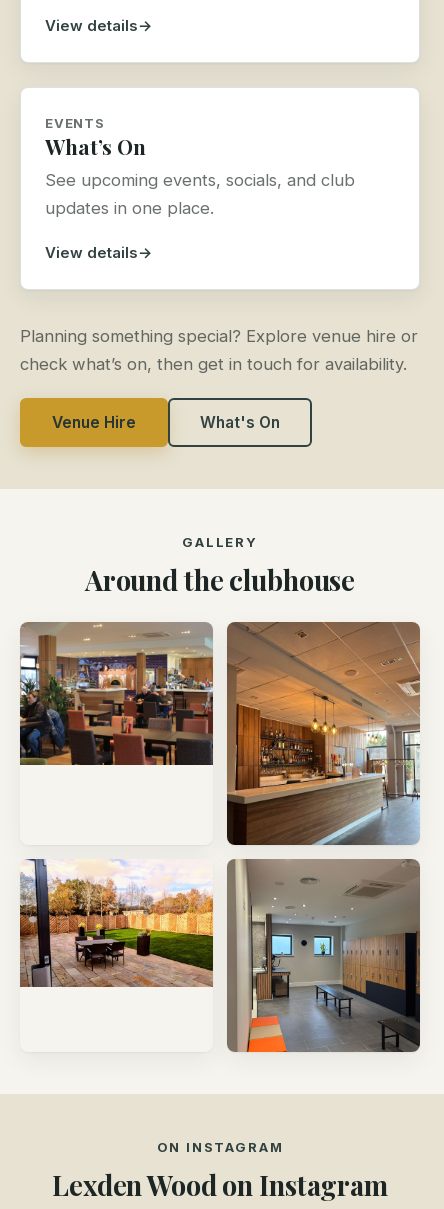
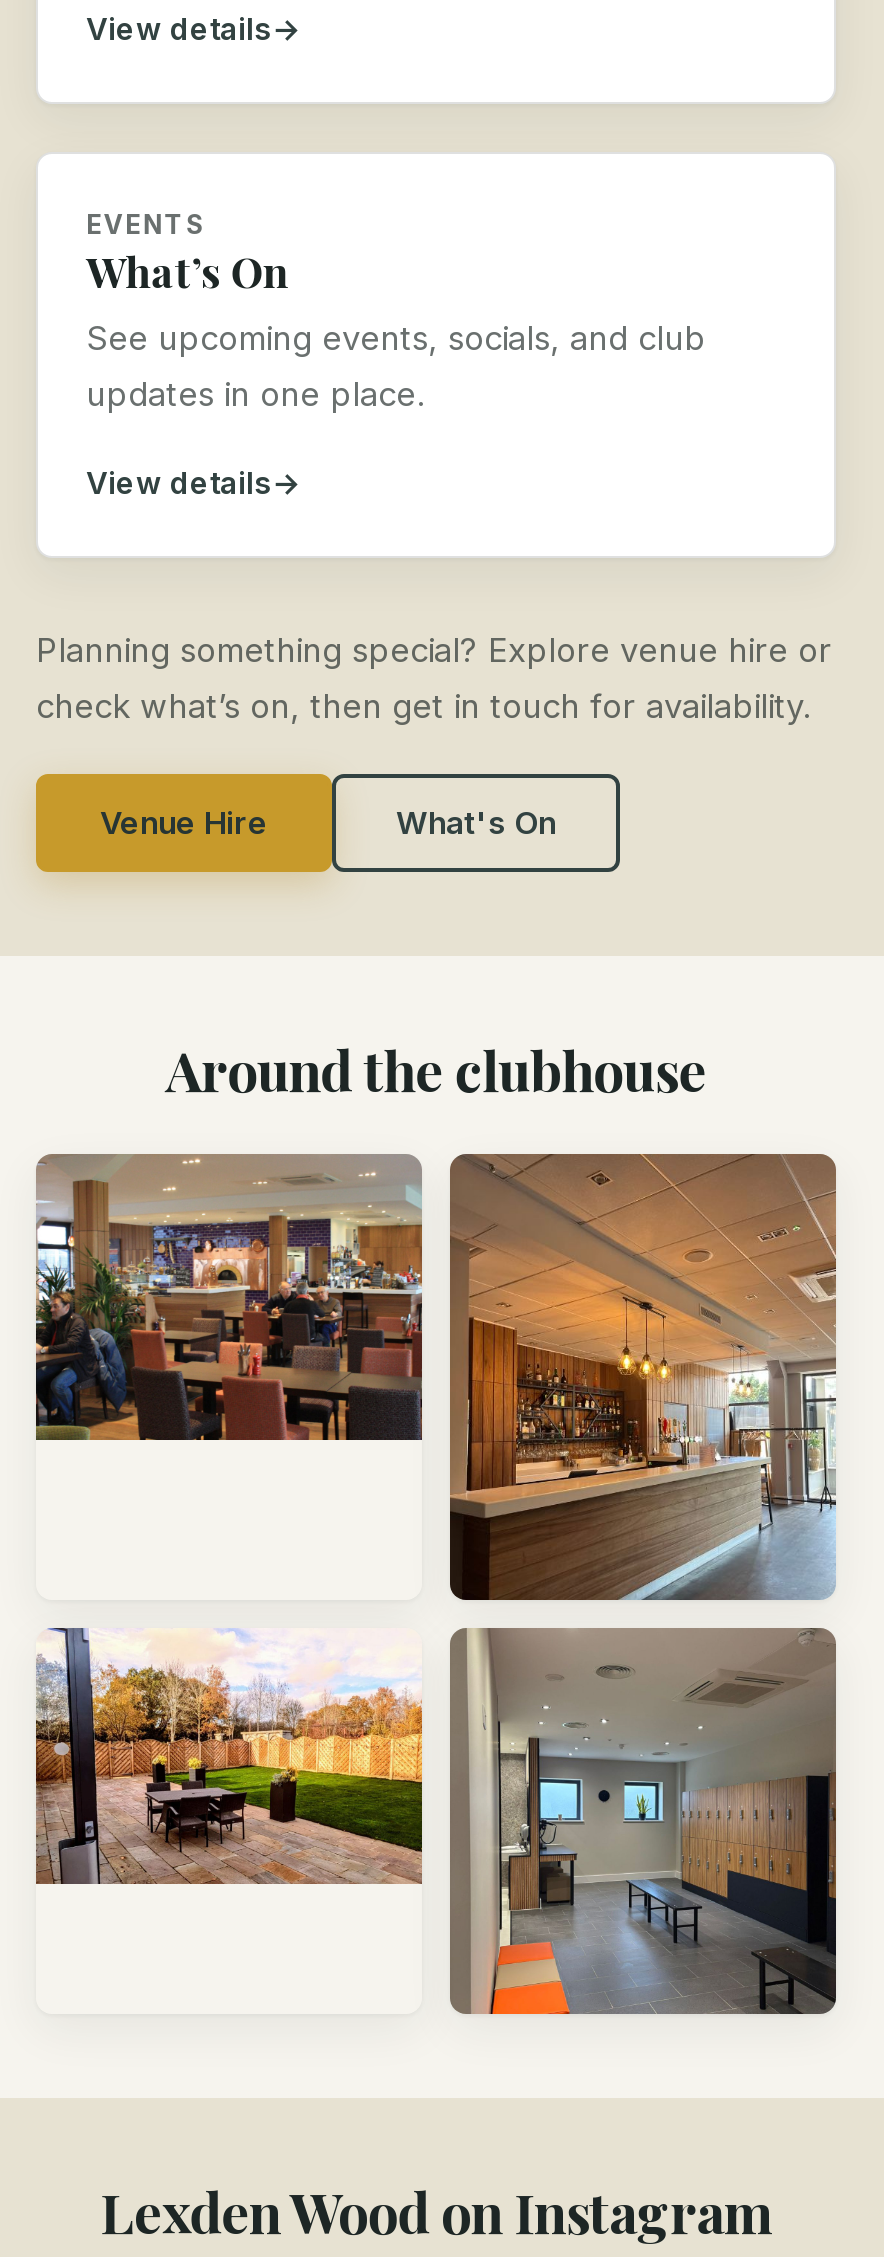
- GALLERY

- ON INSTAGRAM
